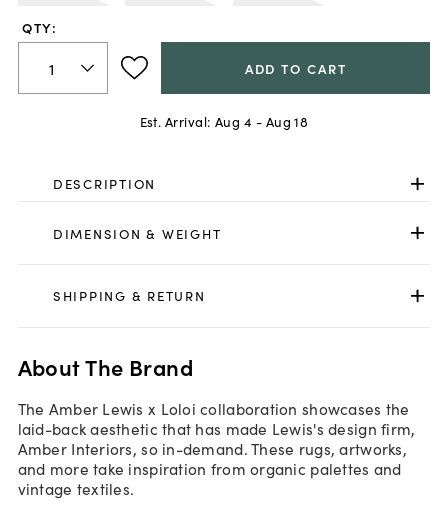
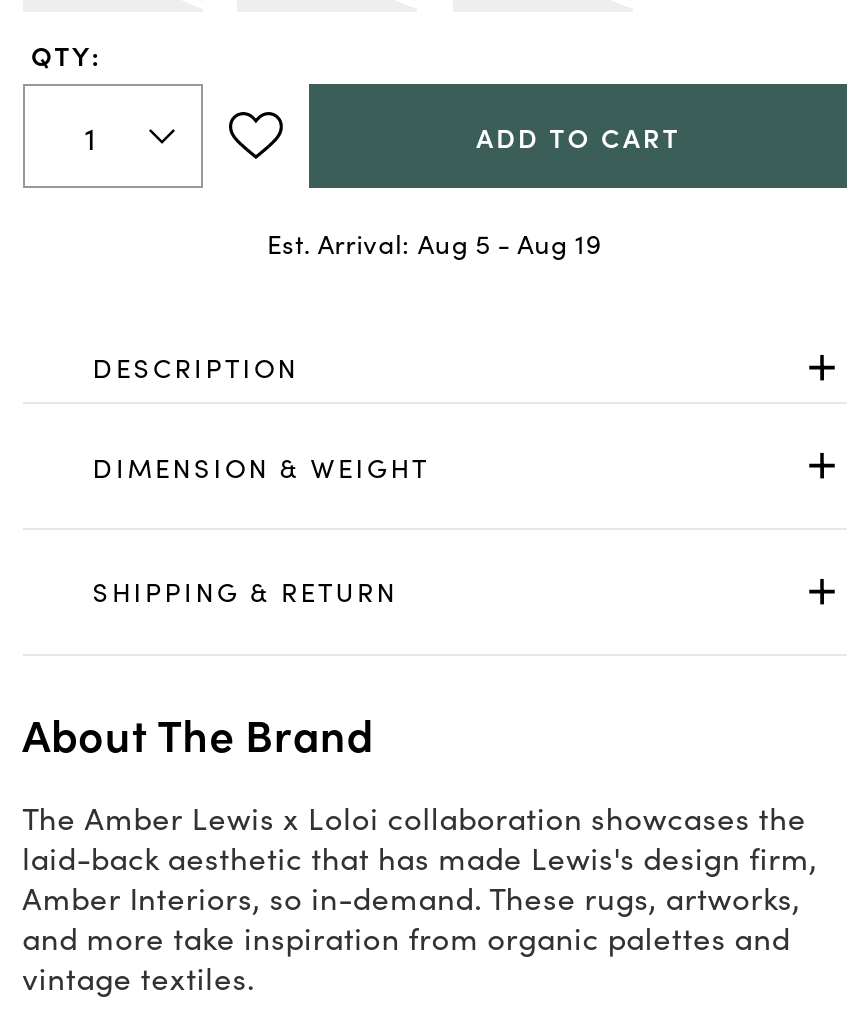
- Est. Arrival: Aug 4 - Aug 18
+ Est. Arrival: Aug 5 - Aug 19
